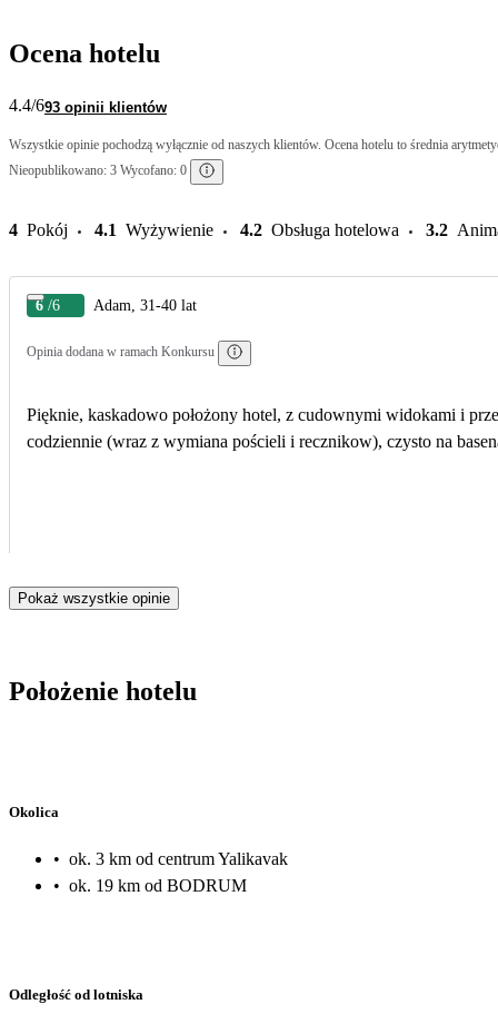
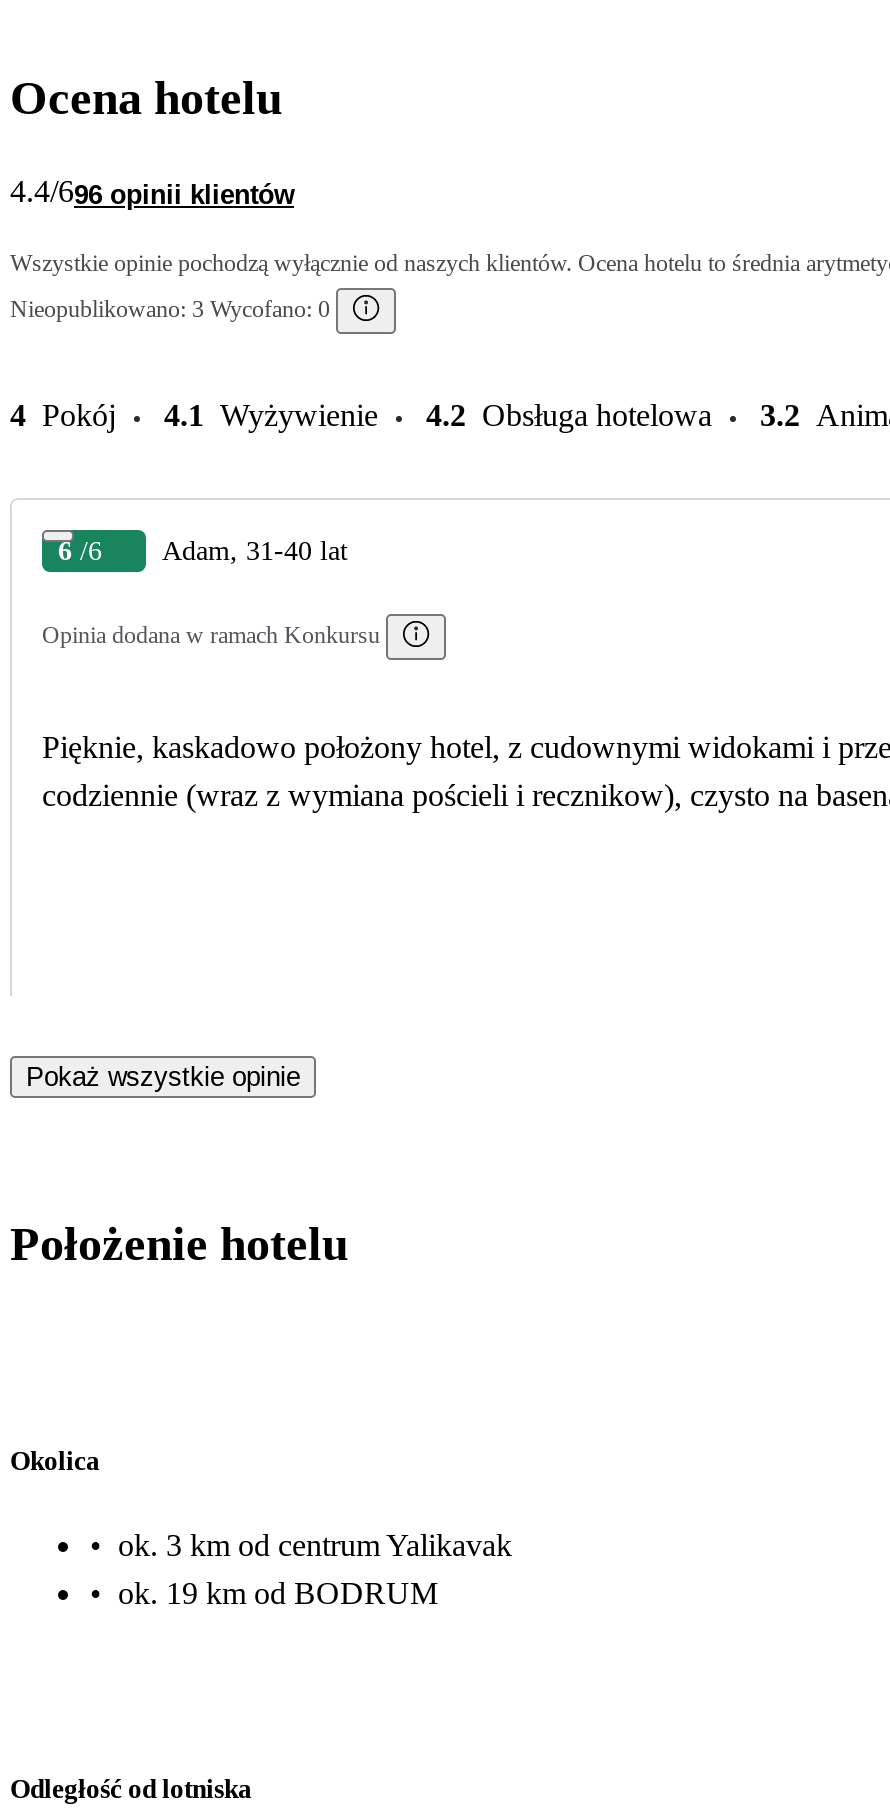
- 4.4/693 opinii klientów
+ 4.4/696 opinii klientów
